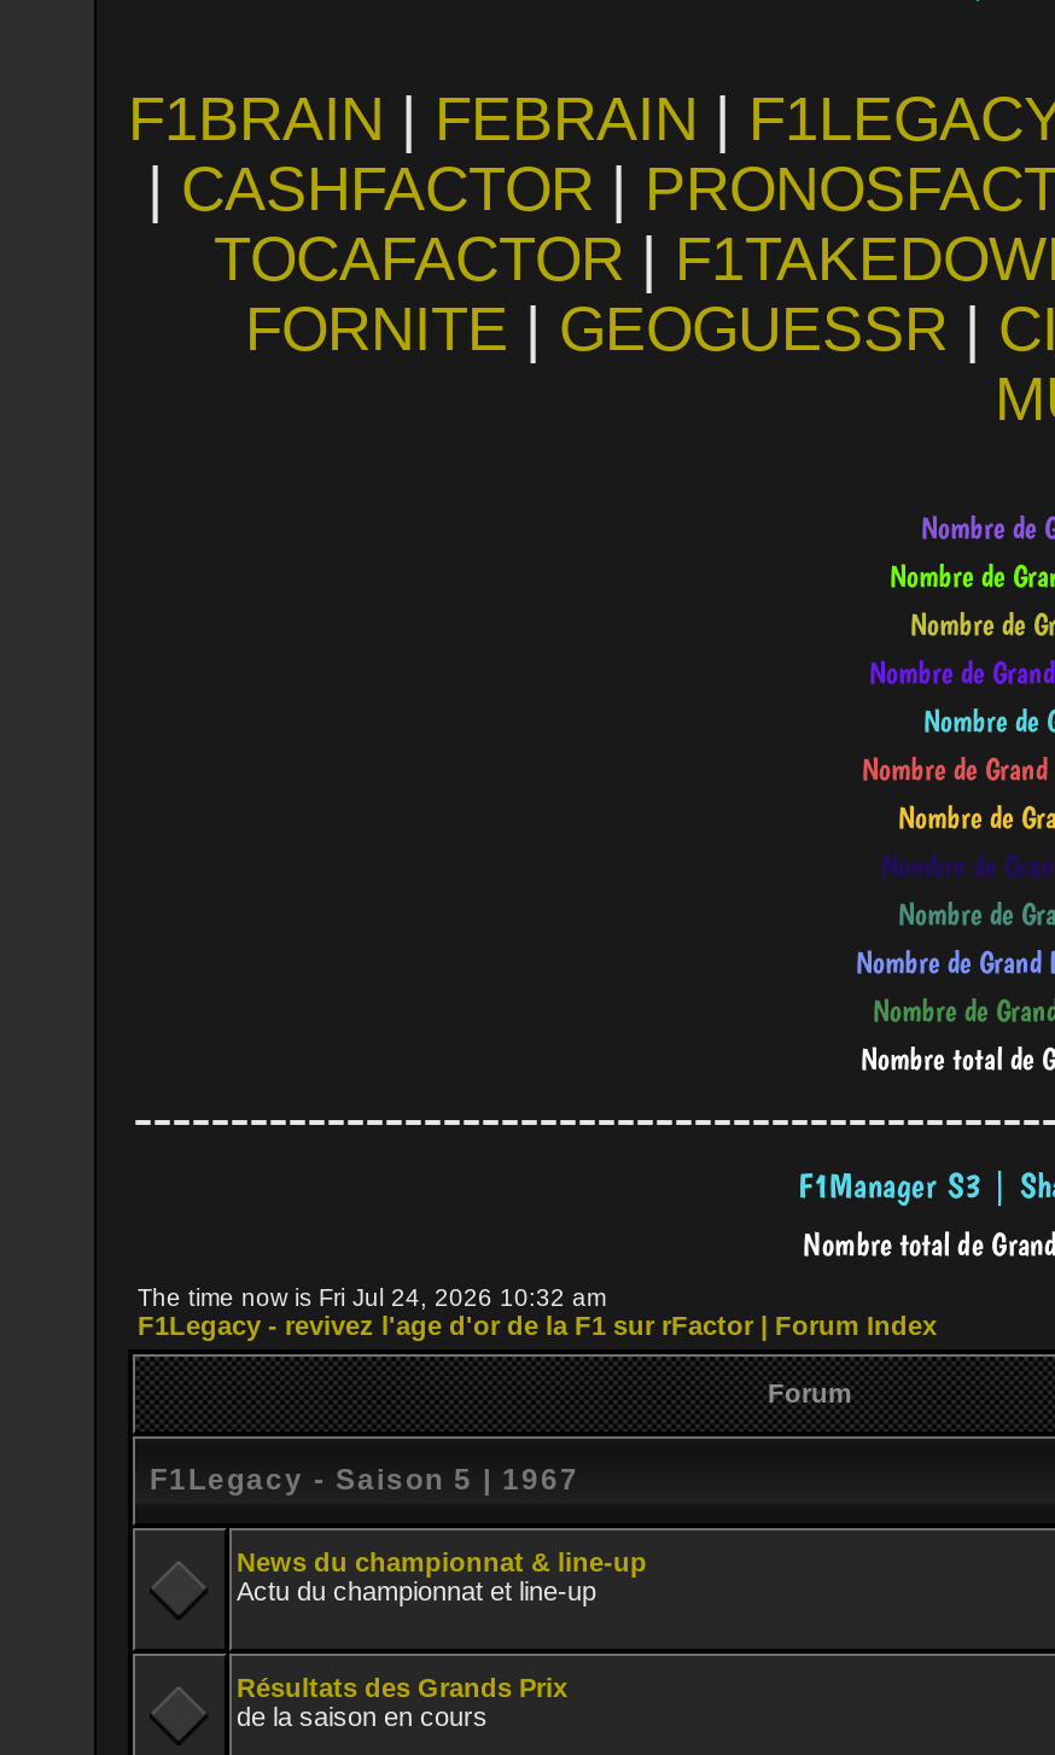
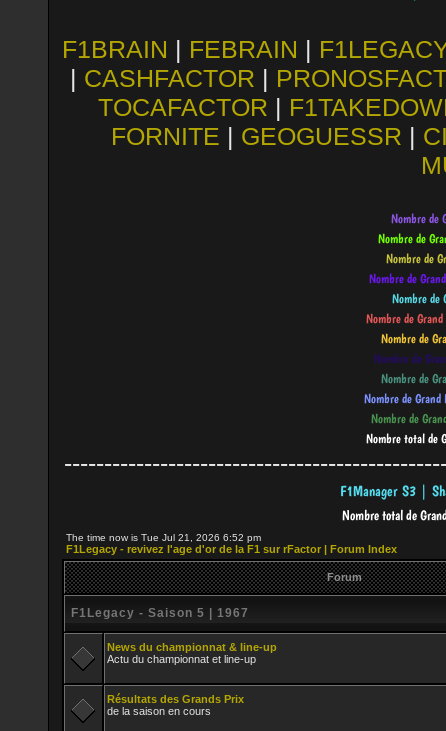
- The time now is Fri Jul 24, 2026 10:32 am
+ The time now is Tue Jul 21, 2026 6:52 pm
